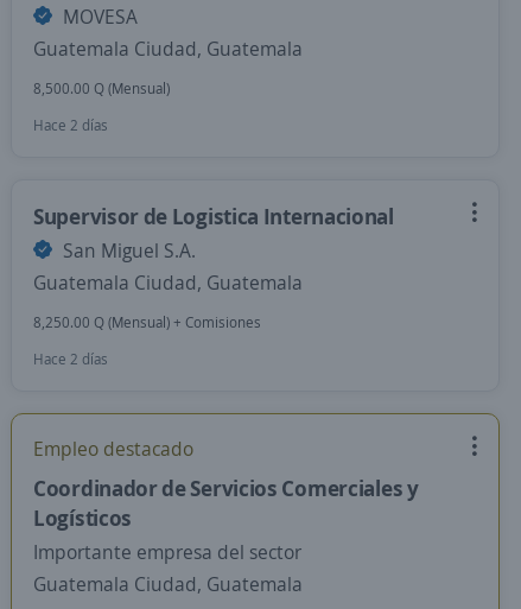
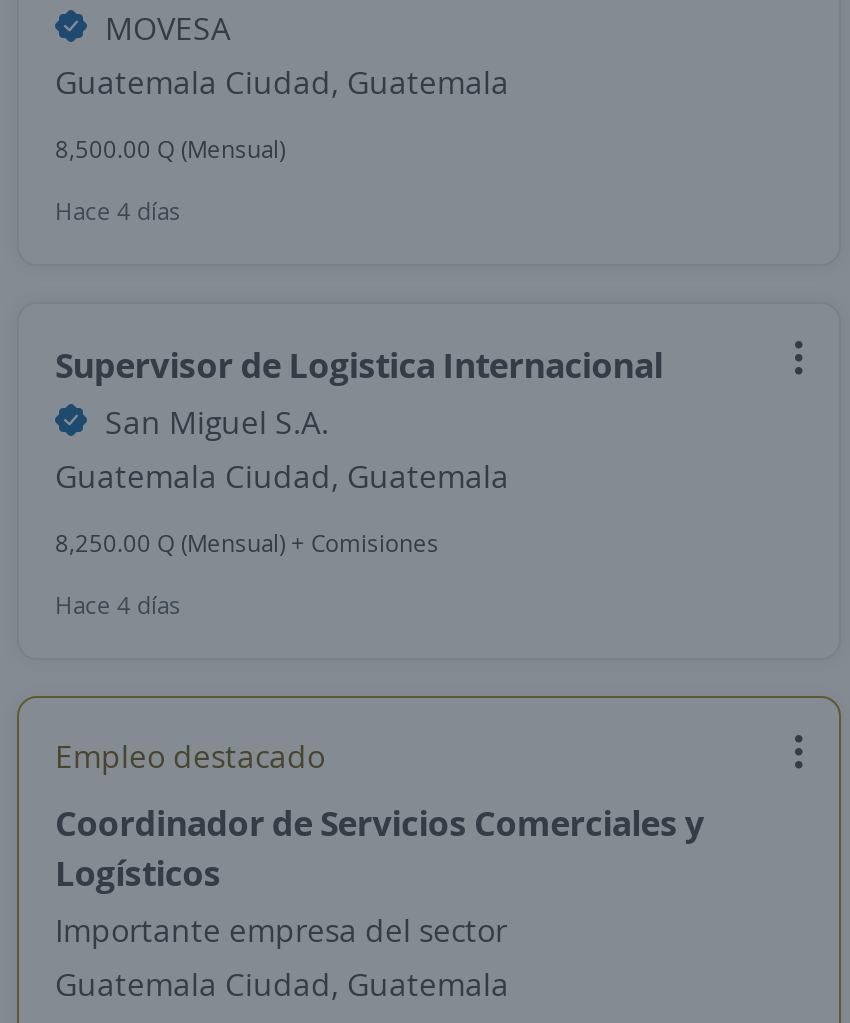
- Hace 2 días
+ Hace 4 días

- Hace 2 días
+ Hace 4 días
